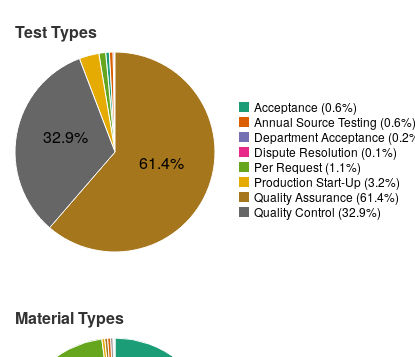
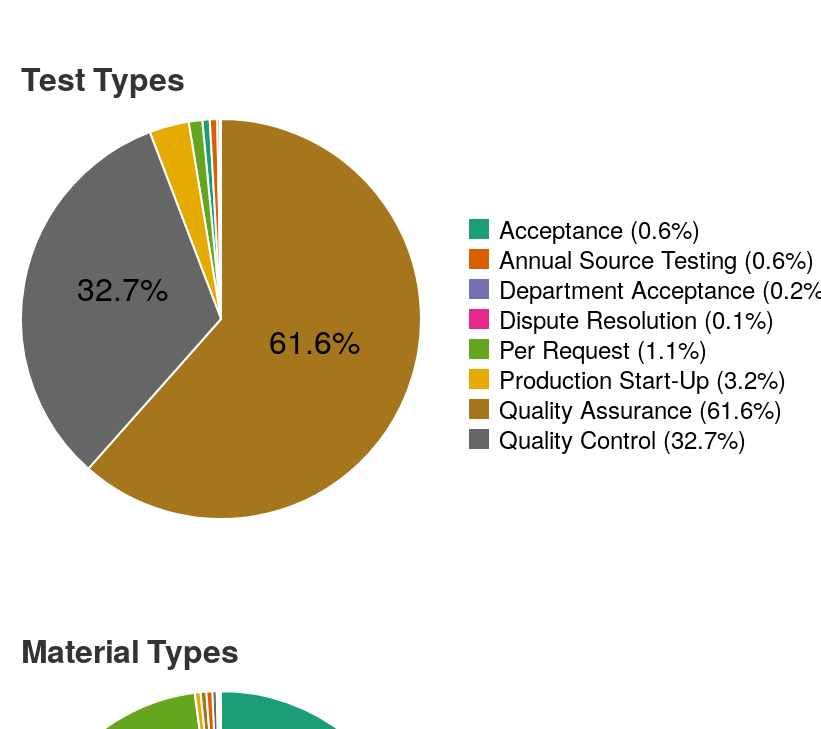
- 32.9%
+ 32.7%

- 61.4%
+ 61.6%

- Quality Assurance (61.4%)
+ Quality Assurance (61.6%)

- Quality Control (32.9%)
+ Quality Control (32.7%)
